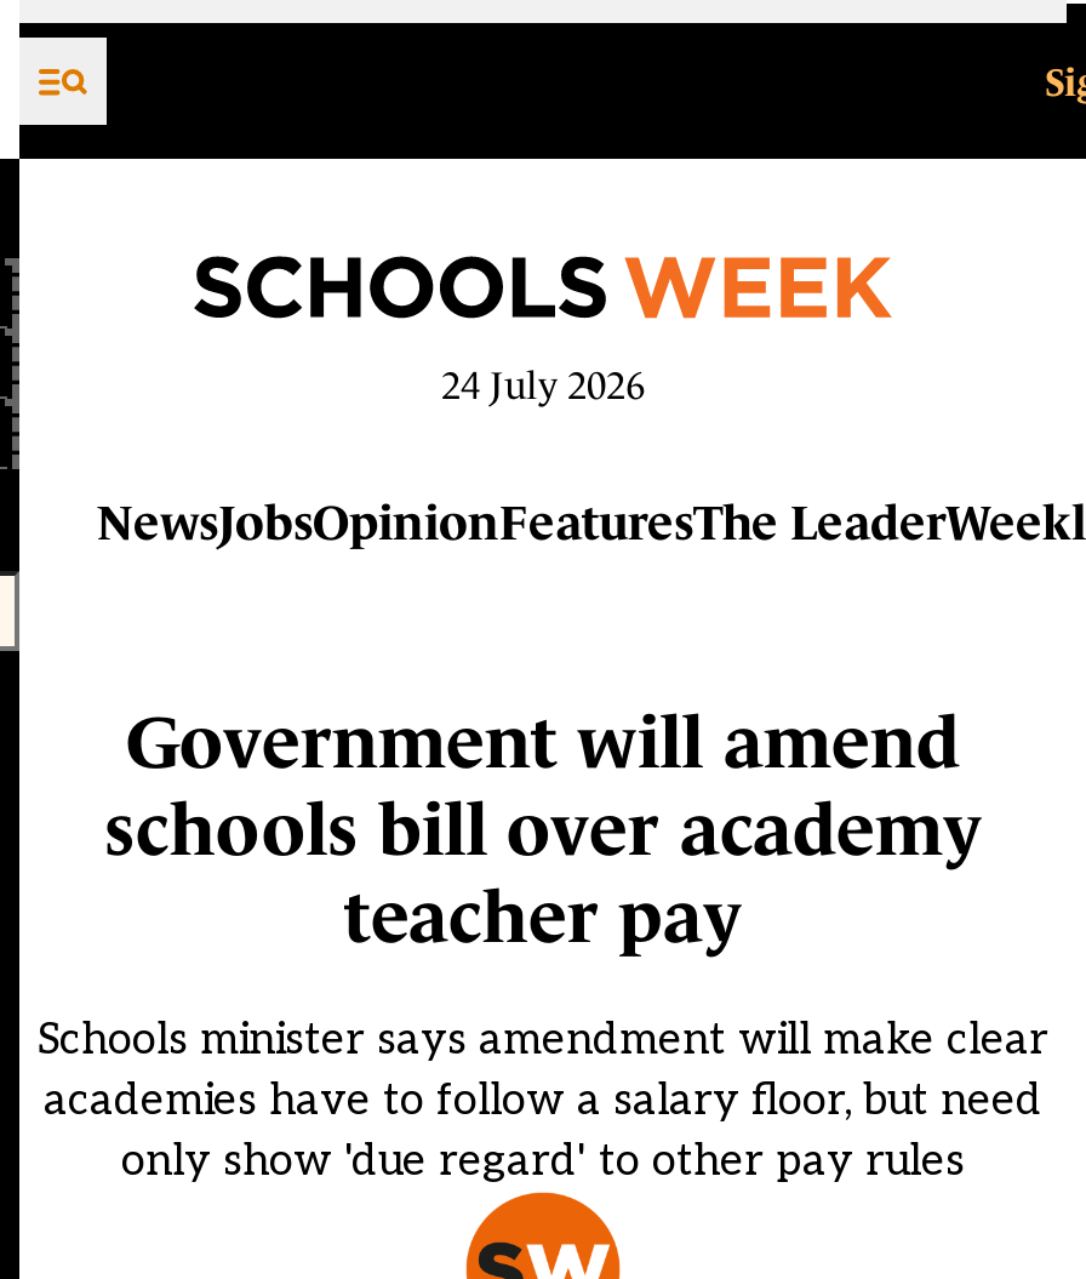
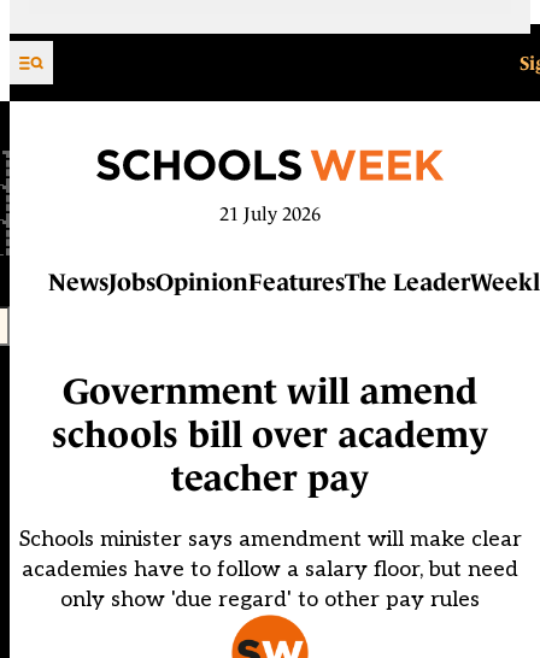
- 24 July 2026
+ 21 July 2026
